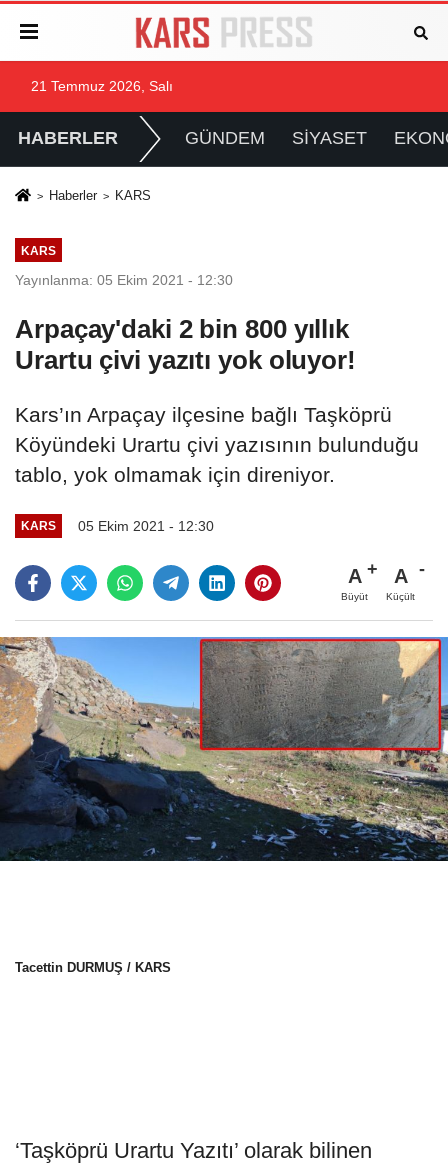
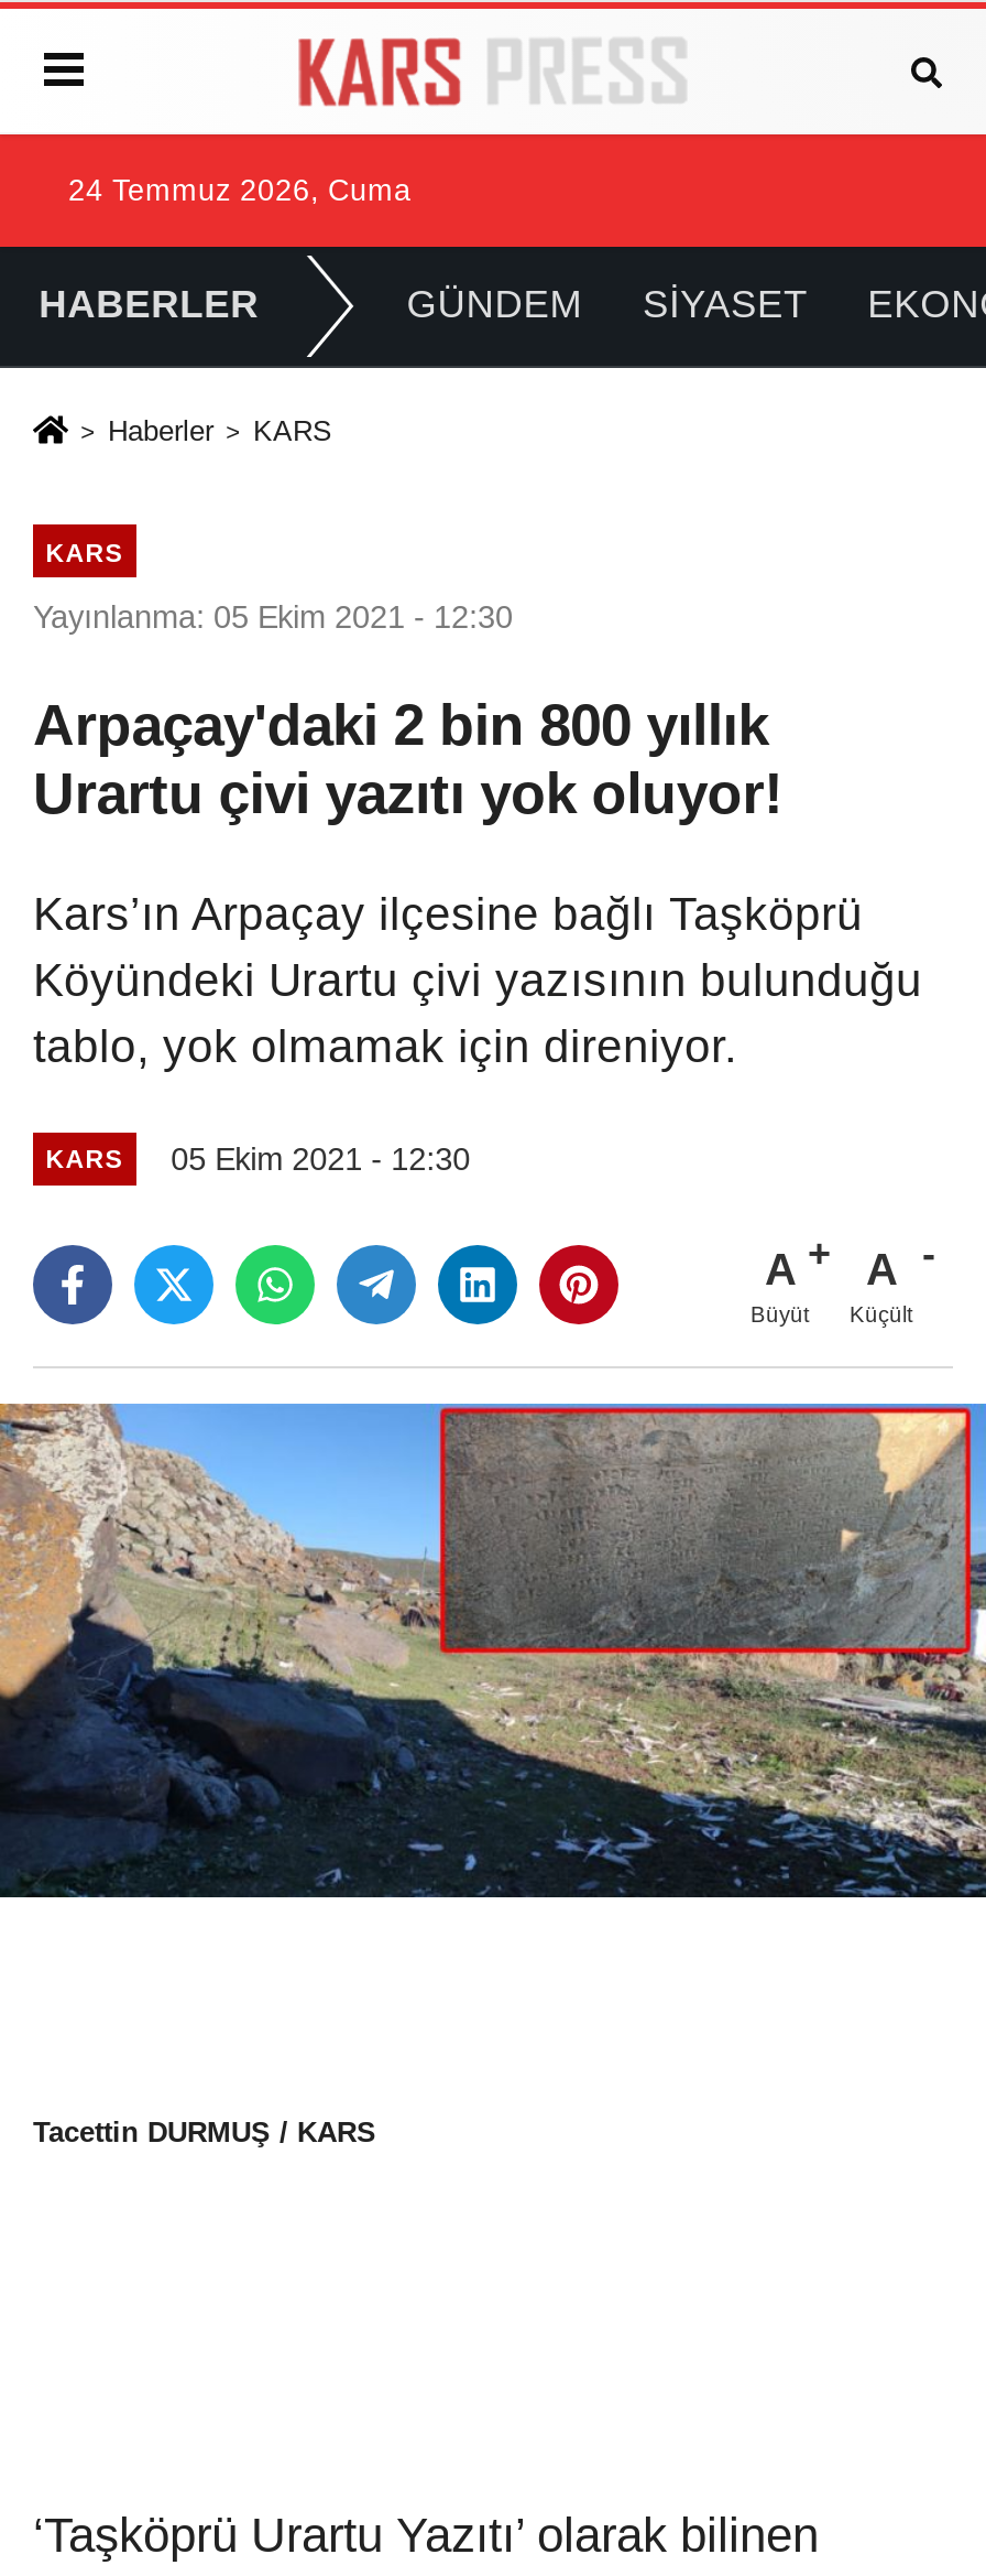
- 21 Temmuz 2026, Salı
+ 24 Temmuz 2026, Cuma
